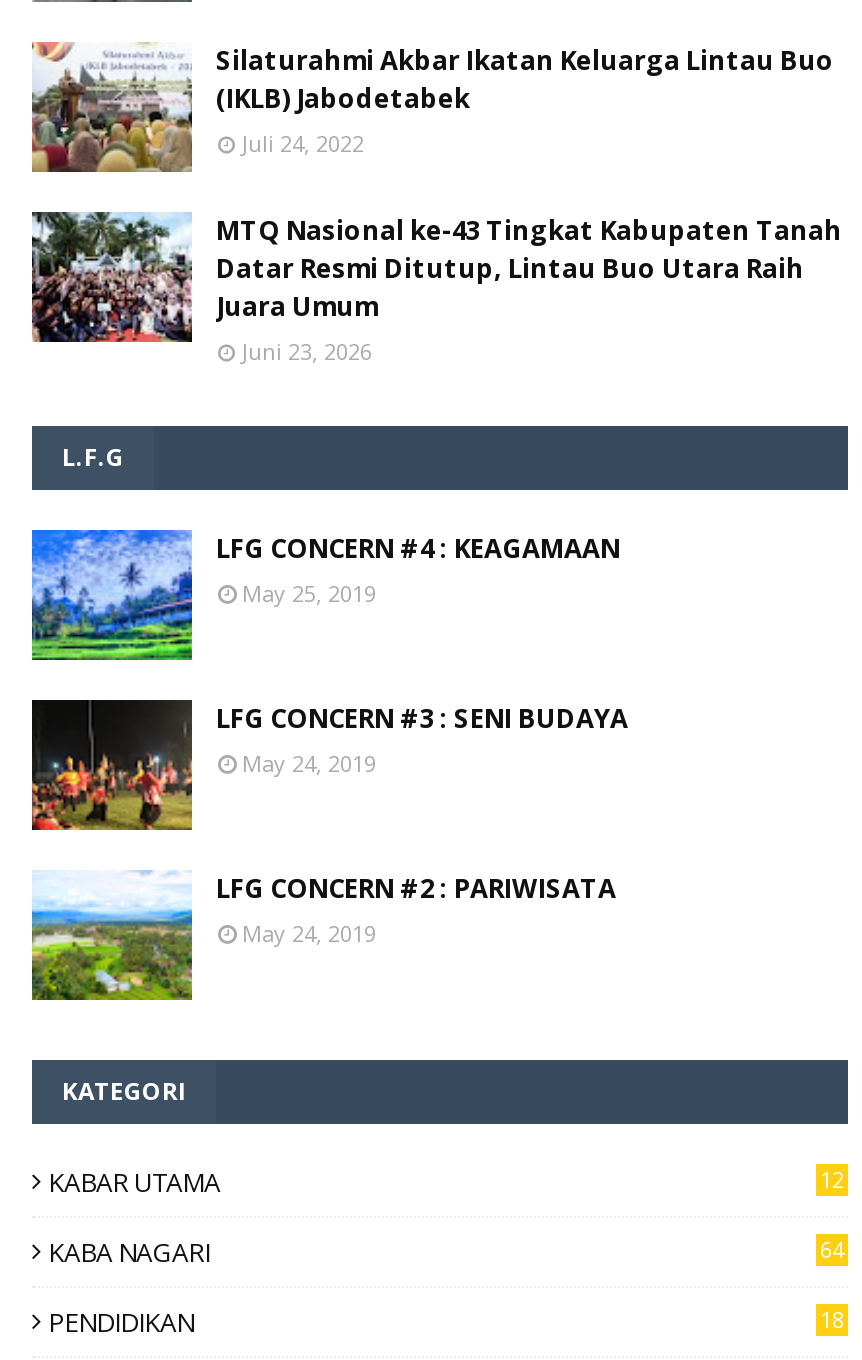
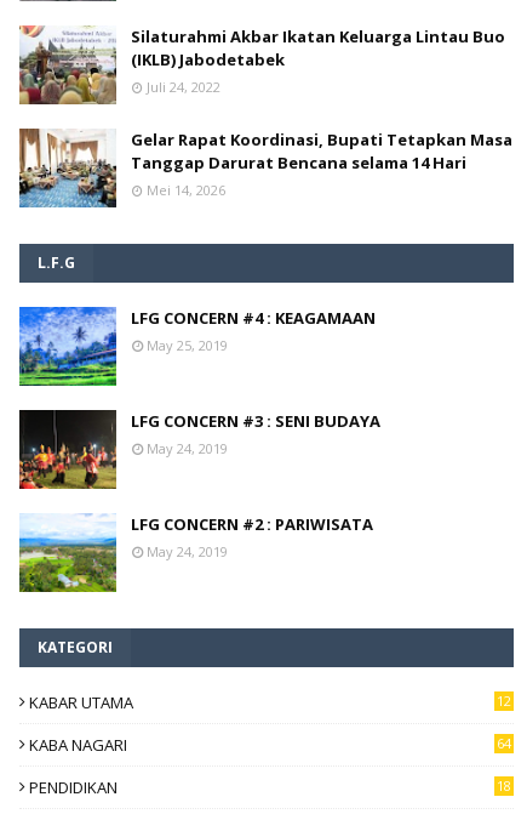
- [image]
- MTQ Nasional ke-43 Tingkat Kabupaten Tanah
- Datar Resmi Ditutup, Lintau Buo Utara Raih
- Juara Umum
- Juni 23, 2026
+ [image]
+ Gelar Rapat Koordinasi, Bupati Tetapkan Masa
+ Tanggap Darurat Bencana selama 14 Hari
+ Mei 14, 2026
